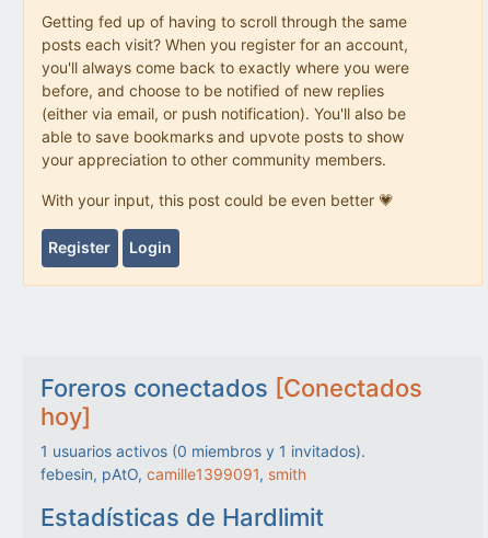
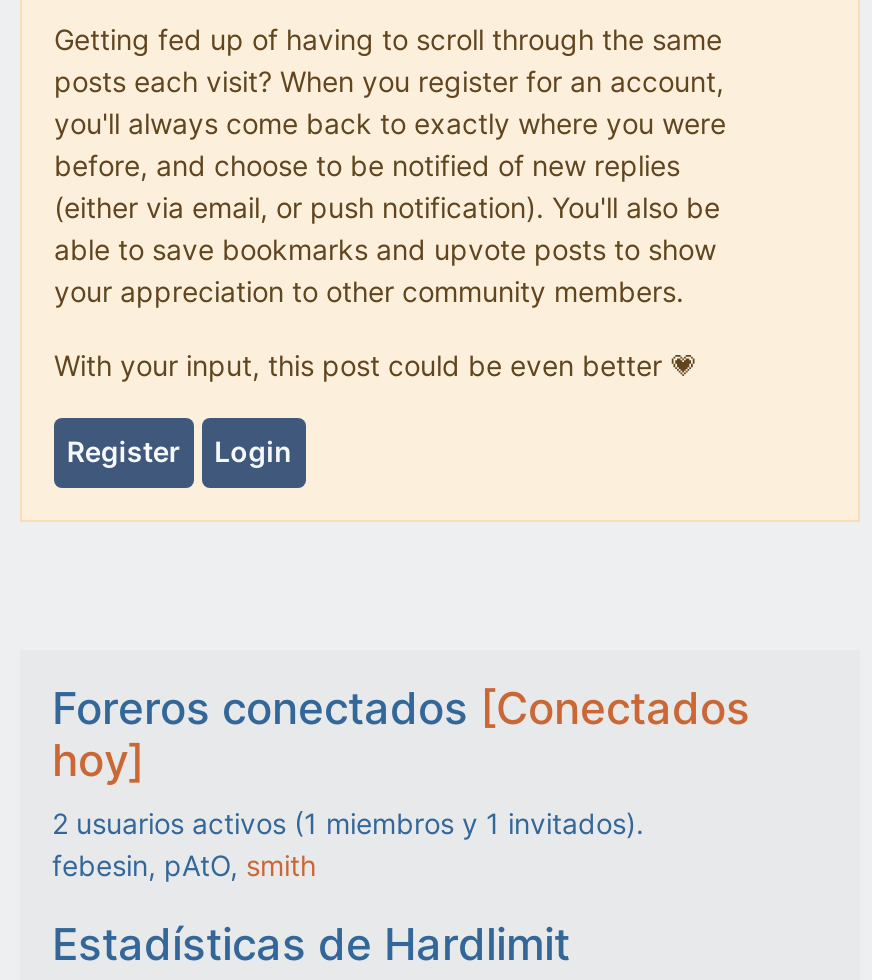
- 1 usuarios activos (0 miembros y 1 invitados).
- febesin, pAtO, camille1399091, smith
+ 2 usuarios activos (1 miembros y 1 invitados).
+ febesin, pAtO, smith
